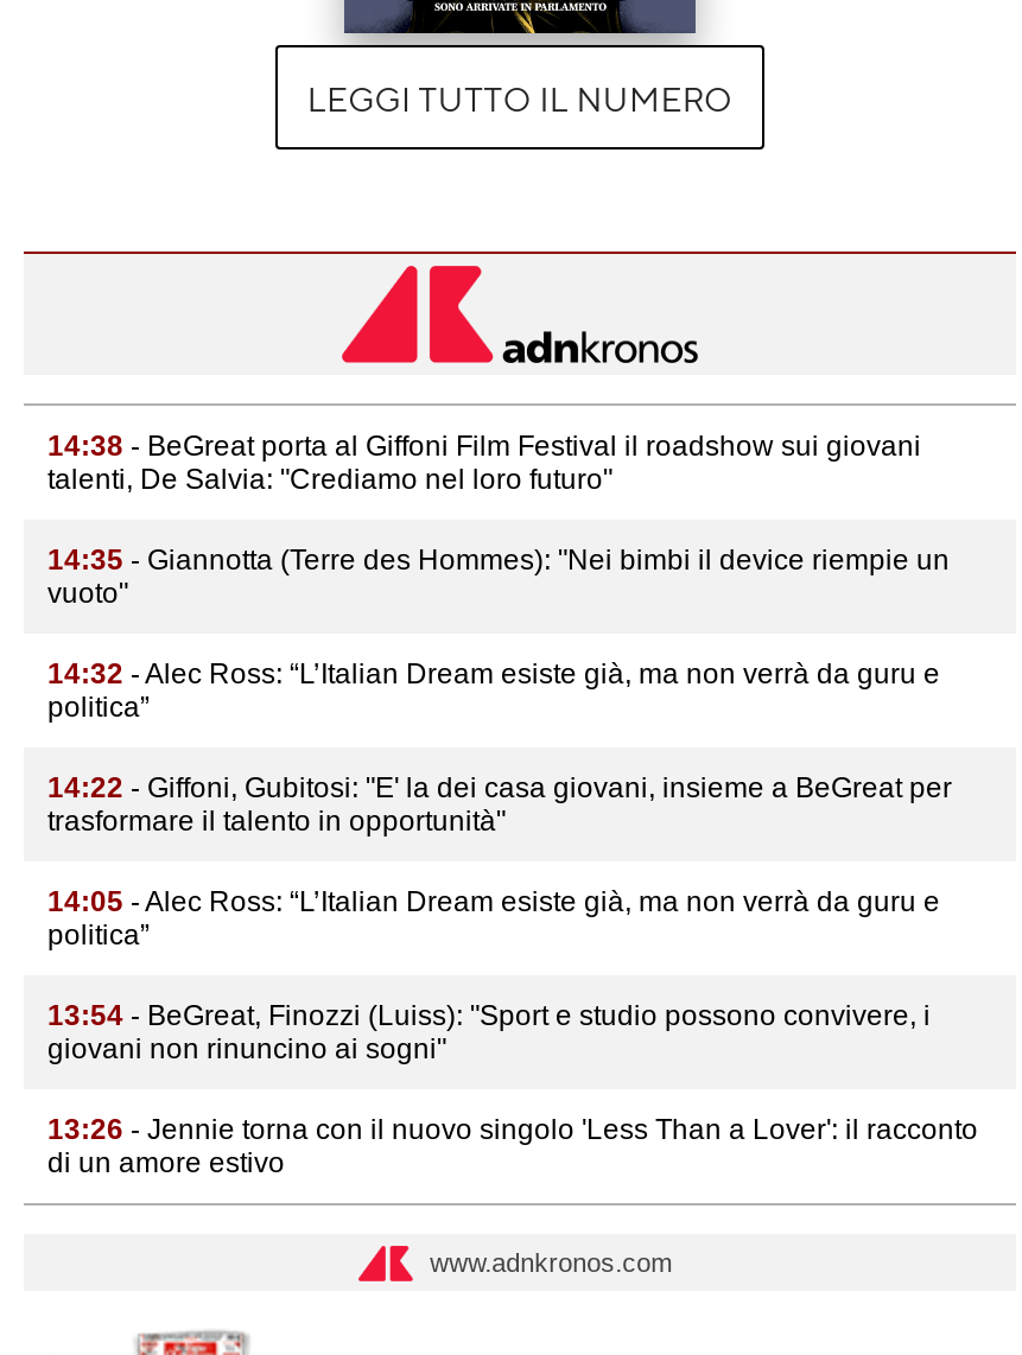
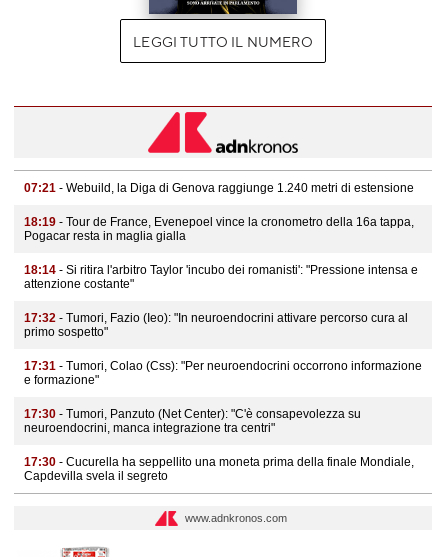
- 14:38 - BeGreat porta al Giffoni Film Festival il roadshow sui giovani
- talenti, De Salvia: "Crediamo nel loro futuro"
+ 07:21 - Webuild, la Diga di Genova raggiunge 1.240 metri di estensione

- 14:35 - Giannotta (Terre des Hommes): "Nei bimbi il device riempie un
- vuoto"
+ 18:19 - Tour de France, Evenepoel vince la cronometro della 16a tappa,
+ Pogacar resta in maglia gialla

- 14:32 - Alec Ross: “L’Italian Dream esiste già, ma non verrà da guru e
- politica”
+ 18:14 - Si ritira l'arbitro Taylor 'incubo dei romanisti': "Pressione intensa e
+ attenzione costante"

- 14:22 - Giffoni, Gubitosi: "E' la dei casa giovani, insieme a BeGreat per
- trasformare il talento in opportunità"
+ 17:32 - Tumori, Fazio (Ieo): "In neuroendocrini attivare percorso cura al
+ primo sospetto"

- 14:05 - Alec Ross: “L’Italian Dream esiste già, ma non verrà da guru e
- politica”
+ 17:31 - Tumori, Colao (Css): "Per neuroendocrini occorrono informazione
+ e formazione"

- 13:54 - BeGreat, Finozzi (Luiss): "Sport e studio possono convivere, i
- giovani non rinuncino ai sogni"
+ 17:30 - Tumori, Panzuto (Net Center): "C'è consapevolezza su
+ neuroendocrini, manca integrazione tra centri"

- 13:26 - Jennie torna con il nuovo singolo 'Less Than a Lover': il racconto
- di un amore estivo
+ 17:30 - Cucurella ha seppellito una moneta prima della finale Mondiale,
+ Capdevilla svela il segreto
